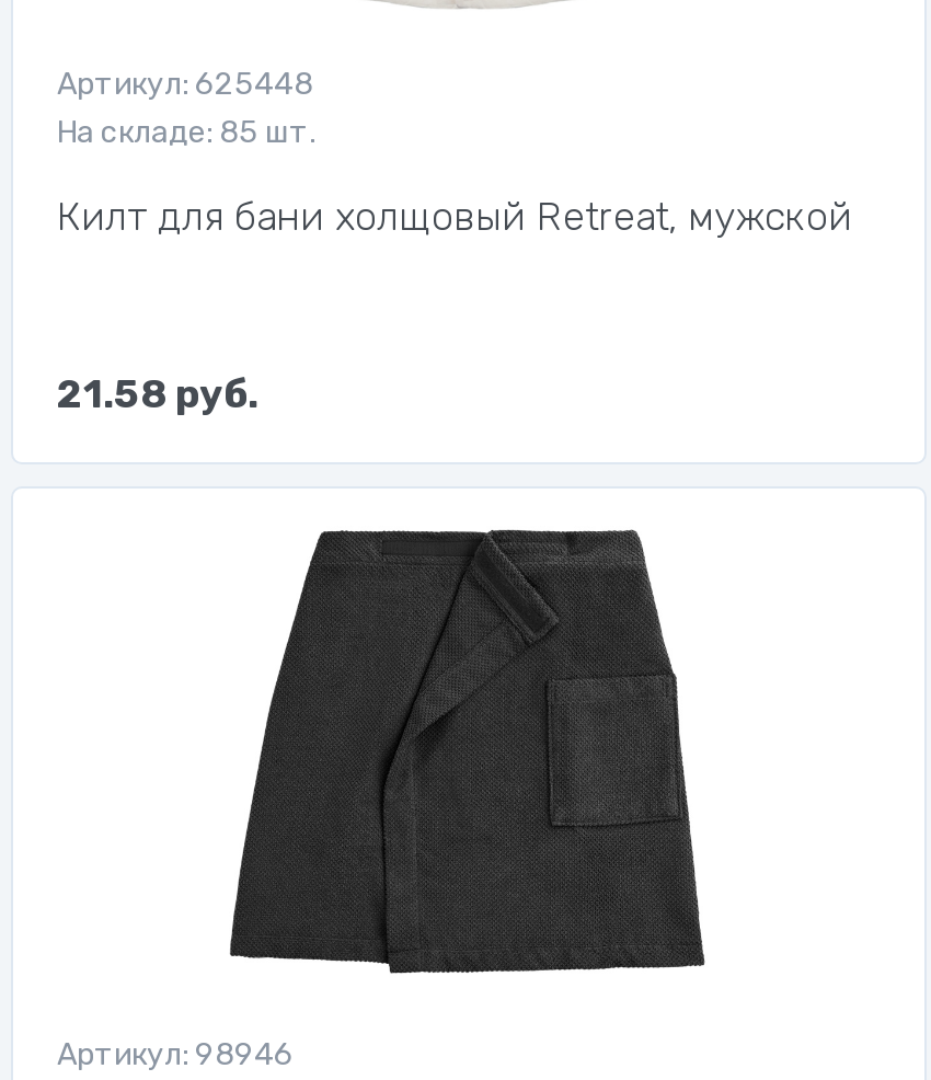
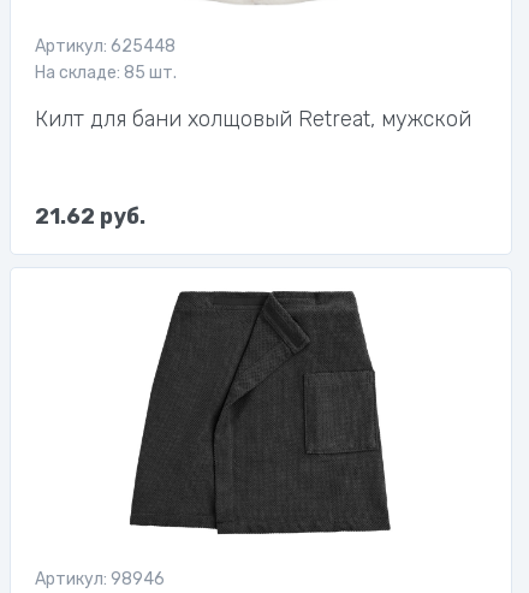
- 21.58 руб.
+ 21.62 руб.
